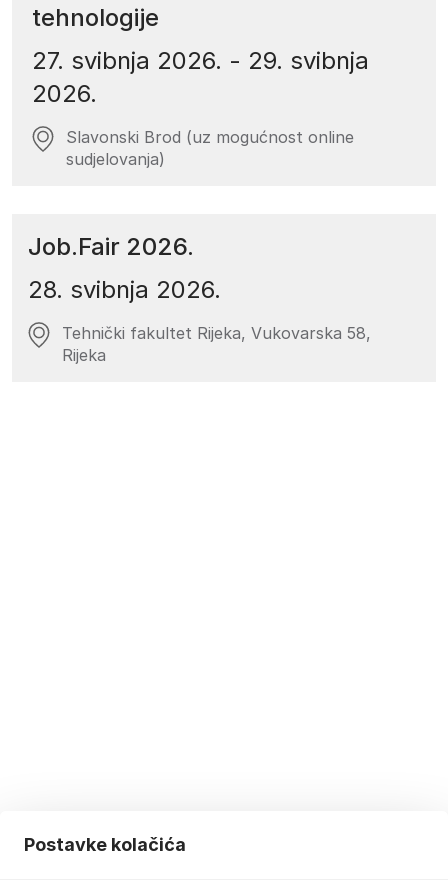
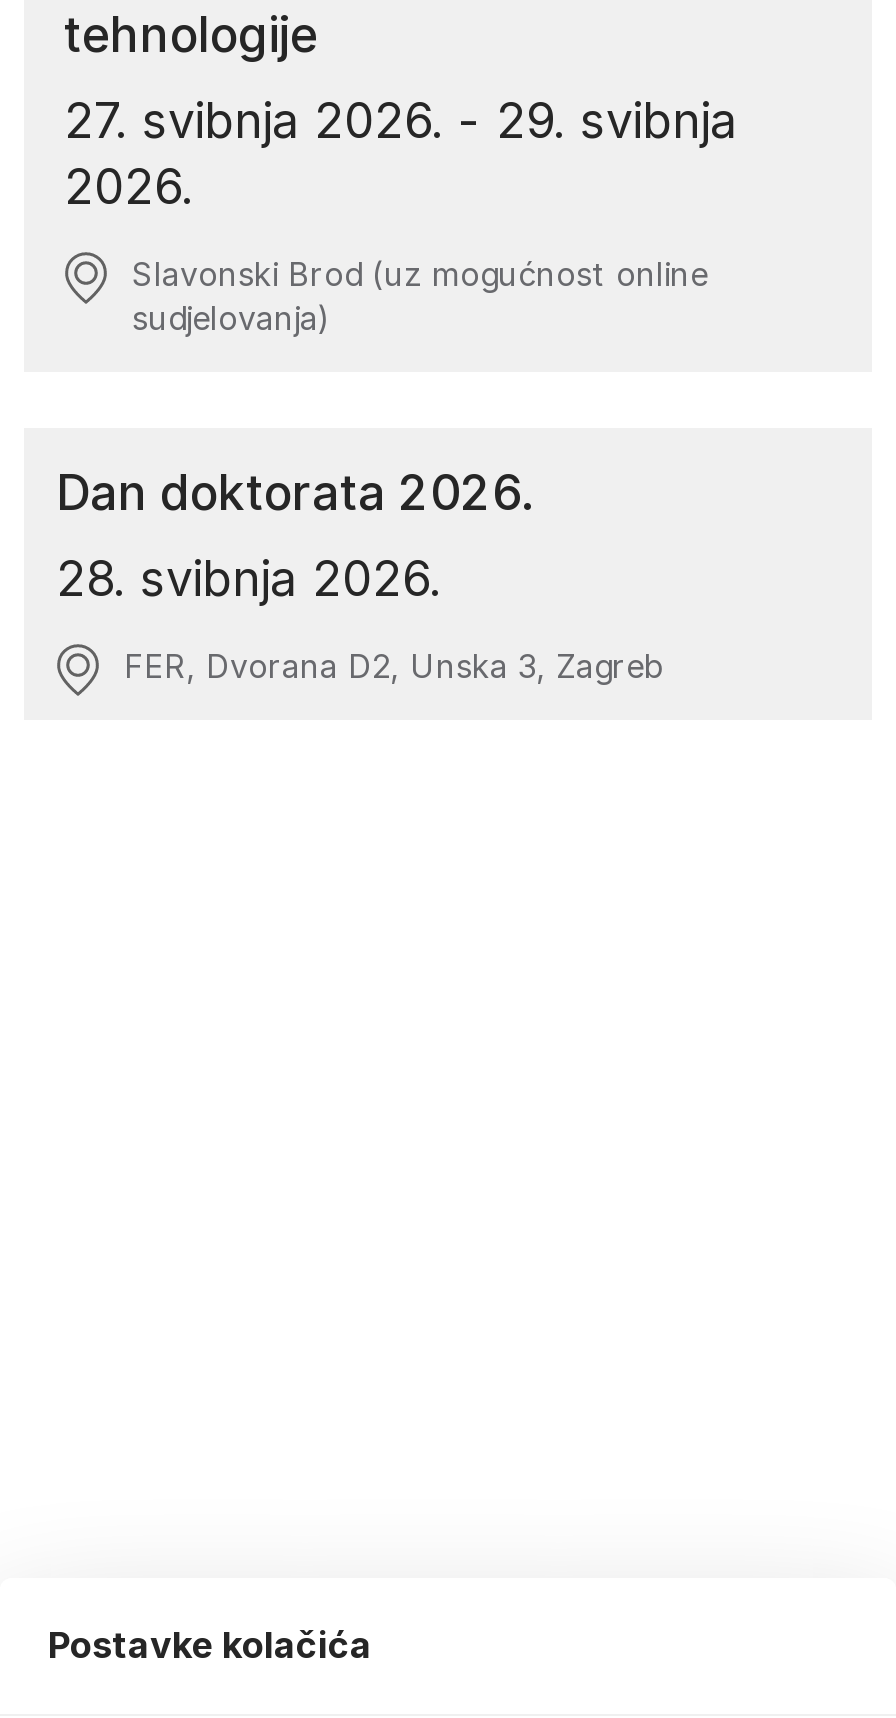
- Job.Fair 2026.
+ Dan doktorata 2026.

- Tehnički fakultet Rijeka, Vukovarska 58,
- Rijeka
+ FER, Dvorana D2, Unska 3, Zagreb
